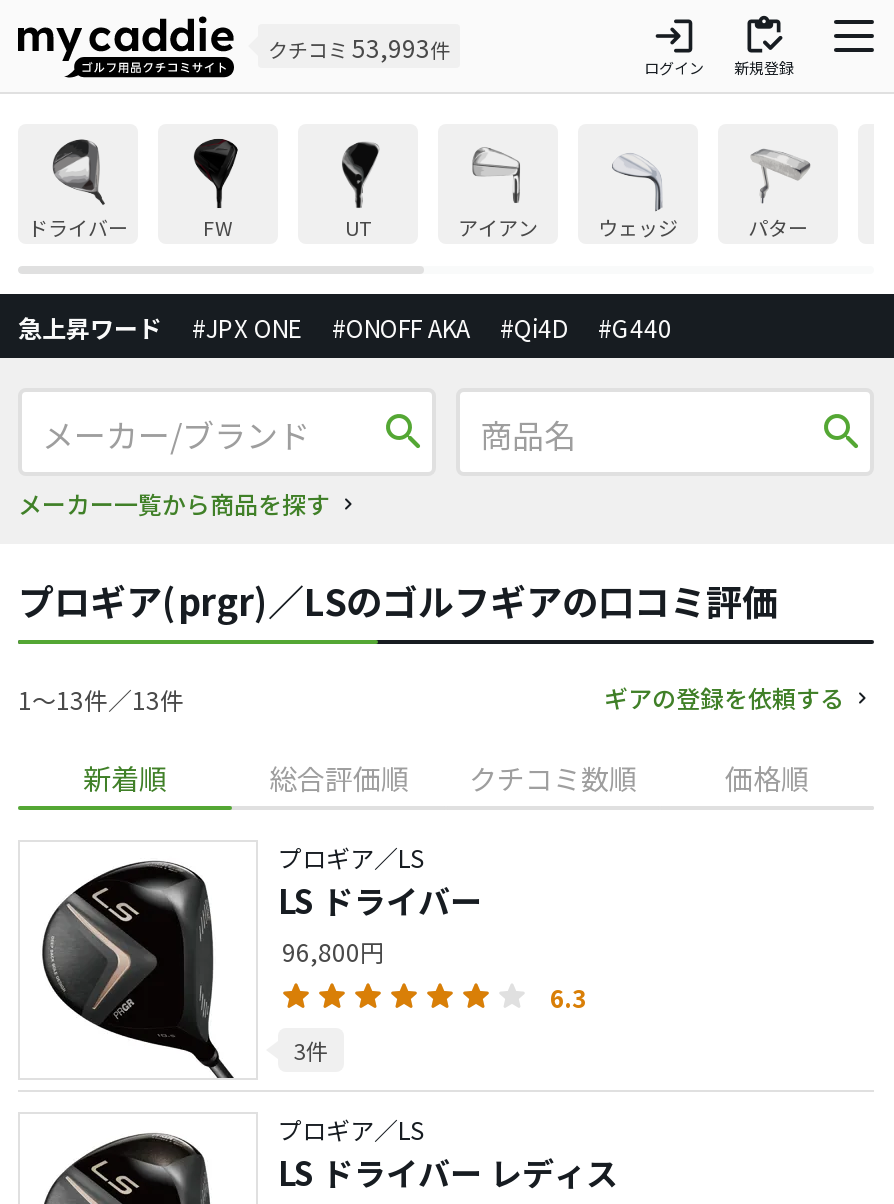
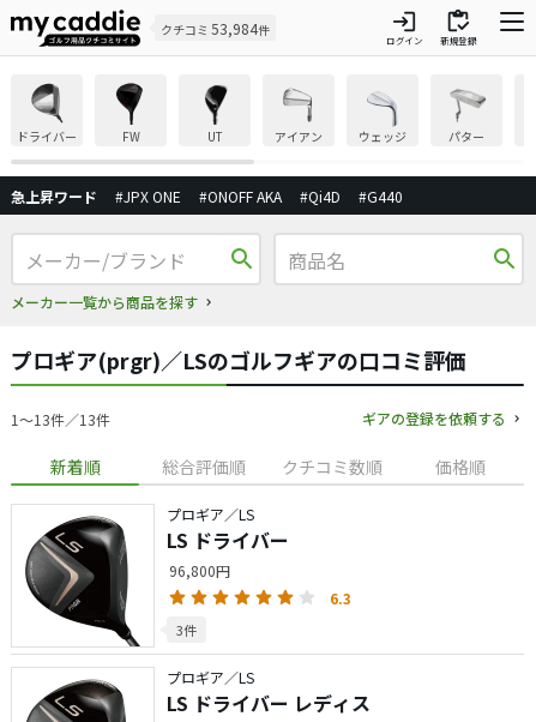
- クチコミ53,993件
+ クチコミ53,984件
